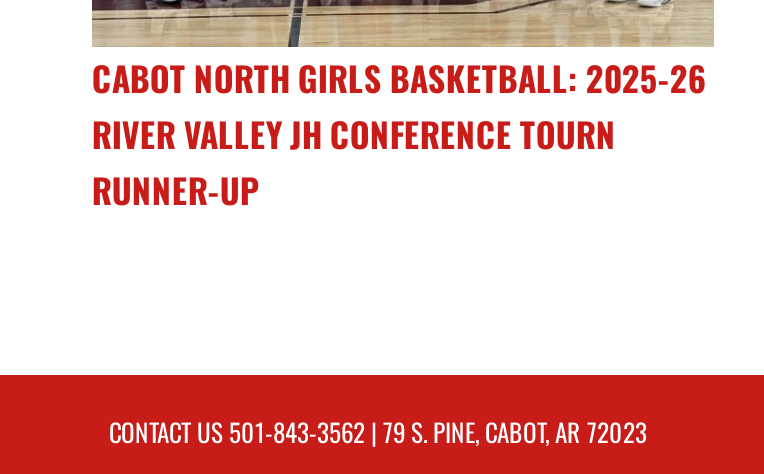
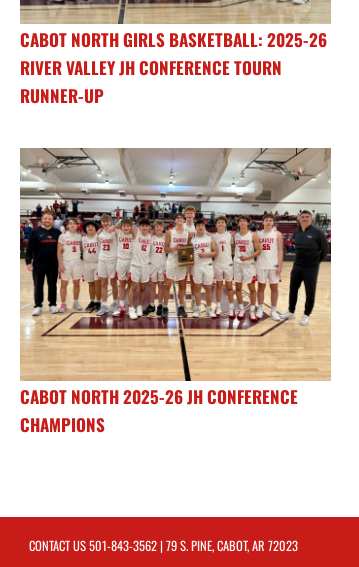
+ [image]
+ CABOT NORTH 2025-26 JH CONFERENCE
+ CHAMPIONS
